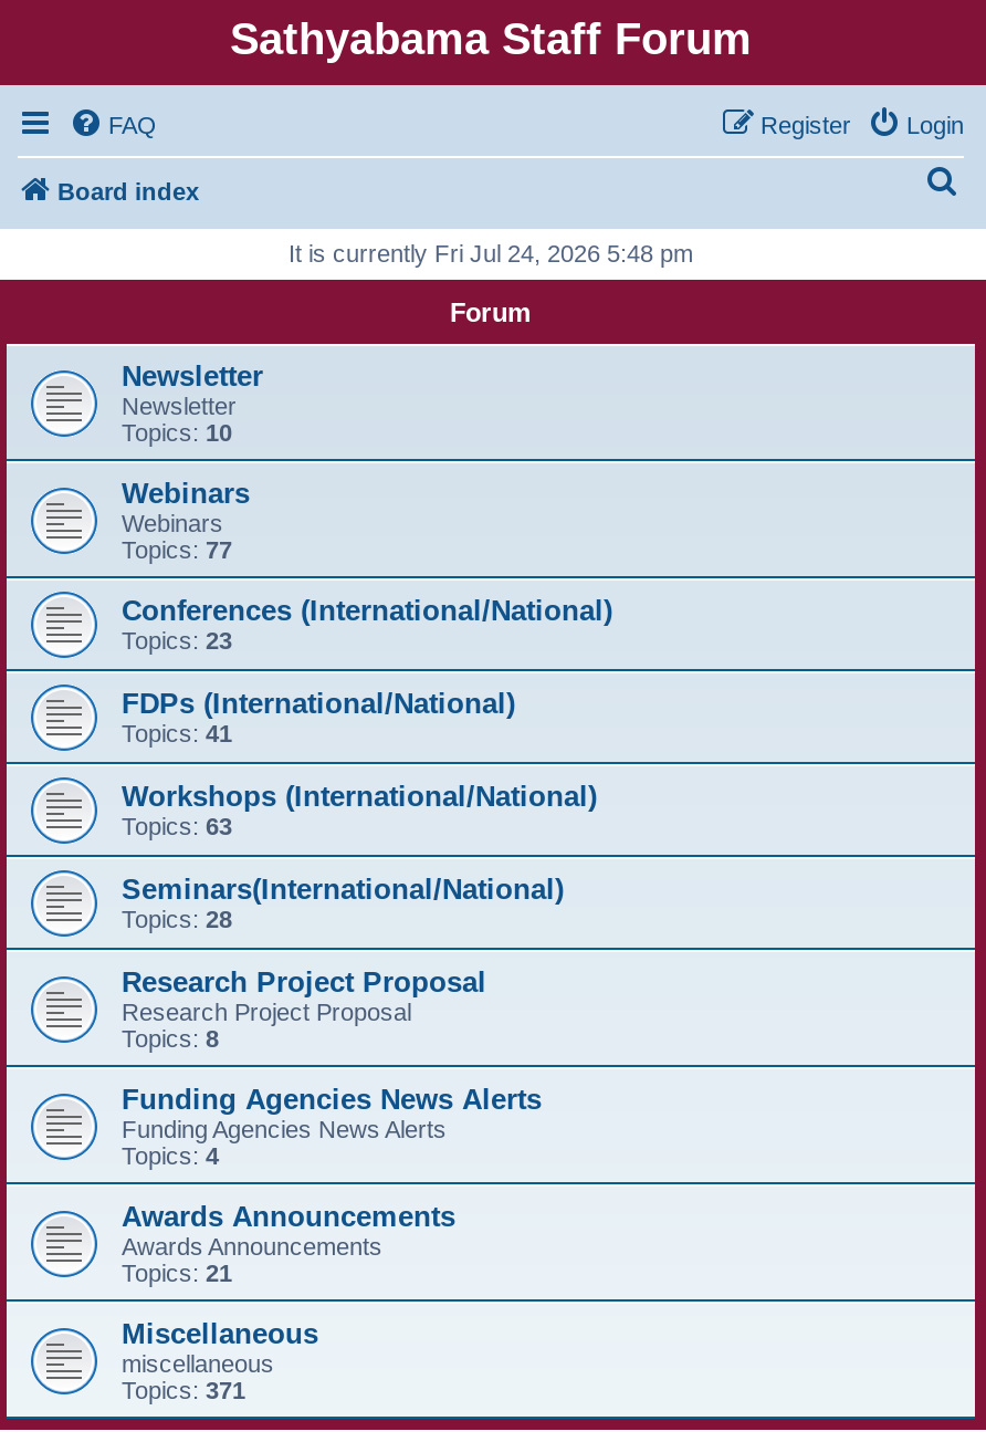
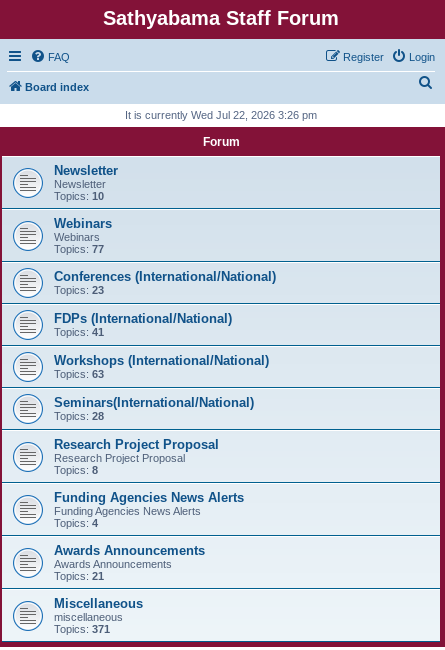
- It is currently Fri Jul 24, 2026 5:48 pm
+ It is currently Wed Jul 22, 2026 3:26 pm
